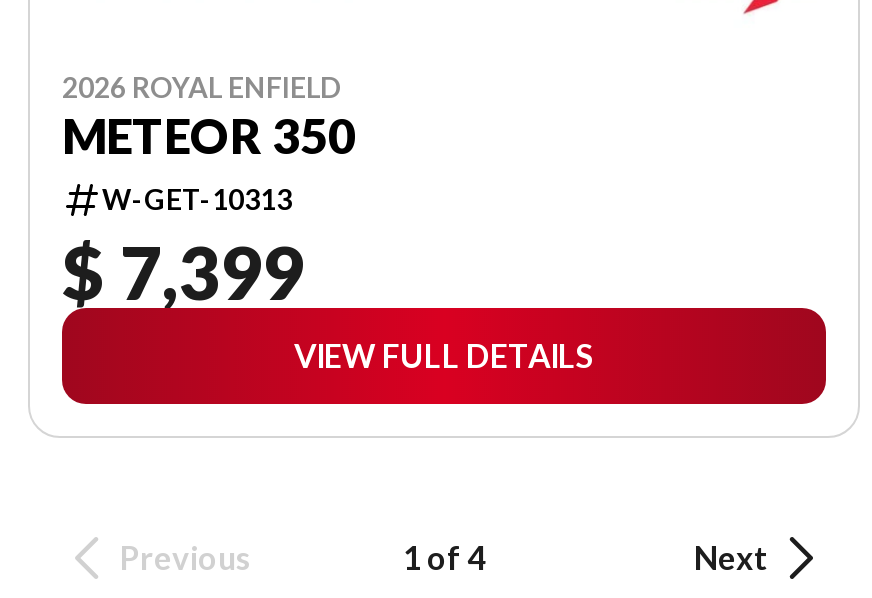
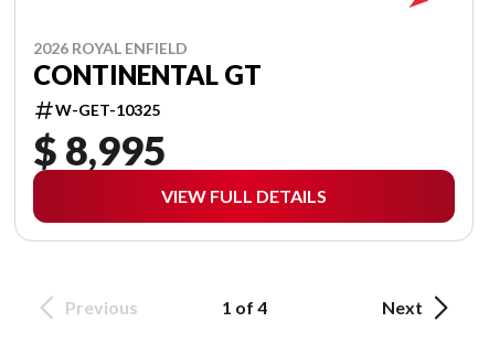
- METEOR 350
- W-GET-10313
- $ 7,399
+ CONTINENTAL GT
+ W-GET-10325
+ $ 8,995
